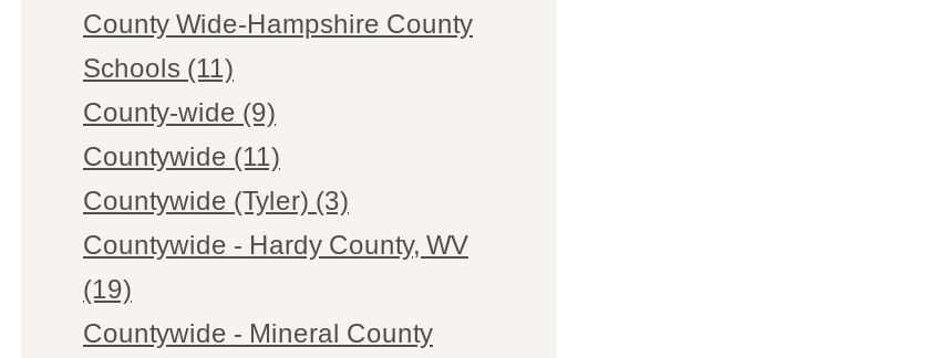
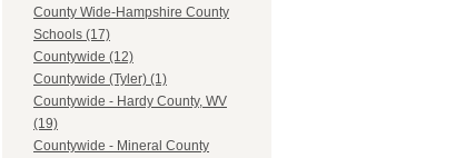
- Schools (11)
- County-wide (9)
- Countywide (11)
- Countywide (Tyler) (3)
+ Schools (17)
+ Countywide (12)
+ Countywide (Tyler) (1)
